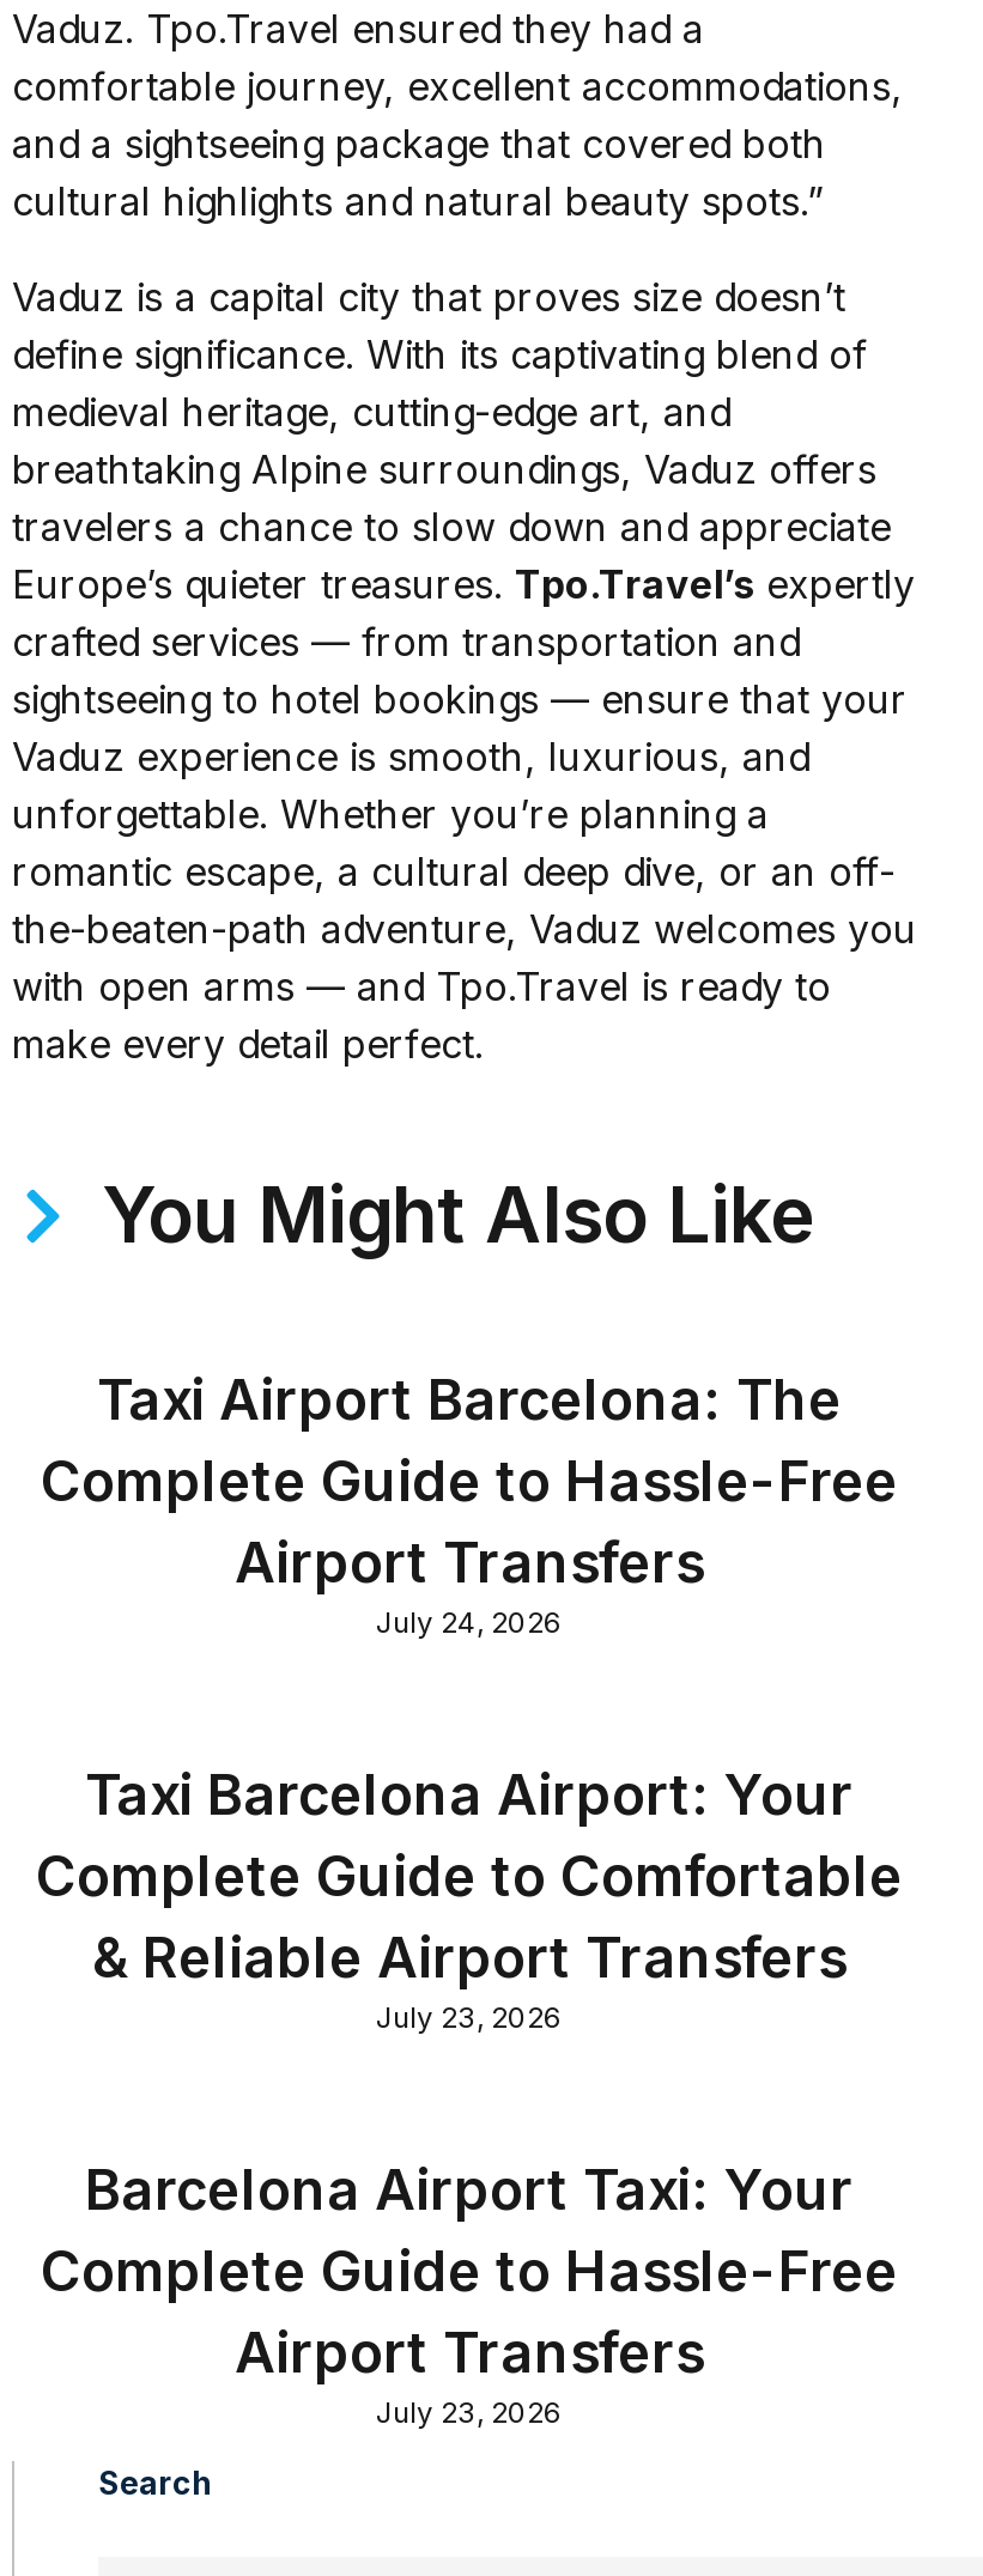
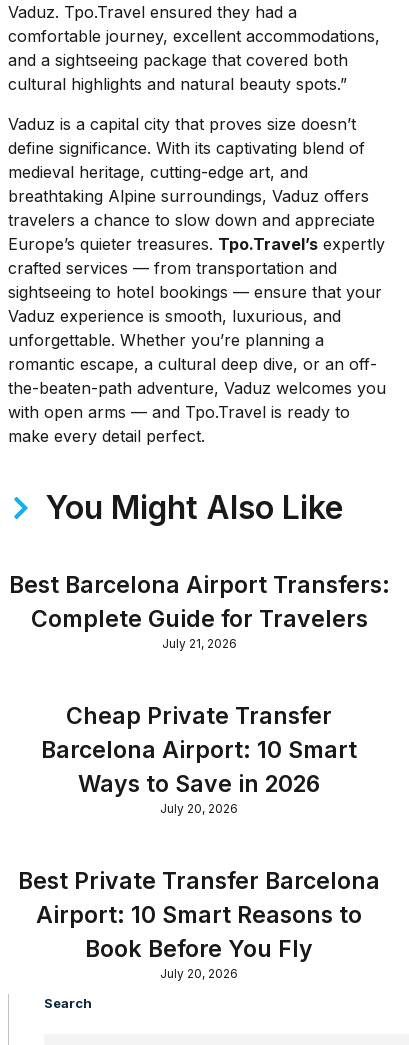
- Taxi Airport Barcelona: The
- Complete Guide to Hassle-Free
- Airport Transfers
- July 24, 2026
+ Best Barcelona Airport Transfers:
+ Complete Guide for Travelers
+ July 21, 2026

- Taxi Barcelona Airport: Your
- Complete Guide to Comfortable
- & Reliable Airport Transfers
- July 23, 2026
+ Cheap Private Transfer
+ Barcelona Airport: 10 Smart
+ Ways to Save in 2026
+ July 20, 2026

- Barcelona Airport Taxi: Your
- Complete Guide to Hassle-Free
- Airport Transfers
- July 23, 2026
+ Best Private Transfer Barcelona
+ Airport: 10 Smart Reasons to
+ Book Before You Fly
+ July 20, 2026
